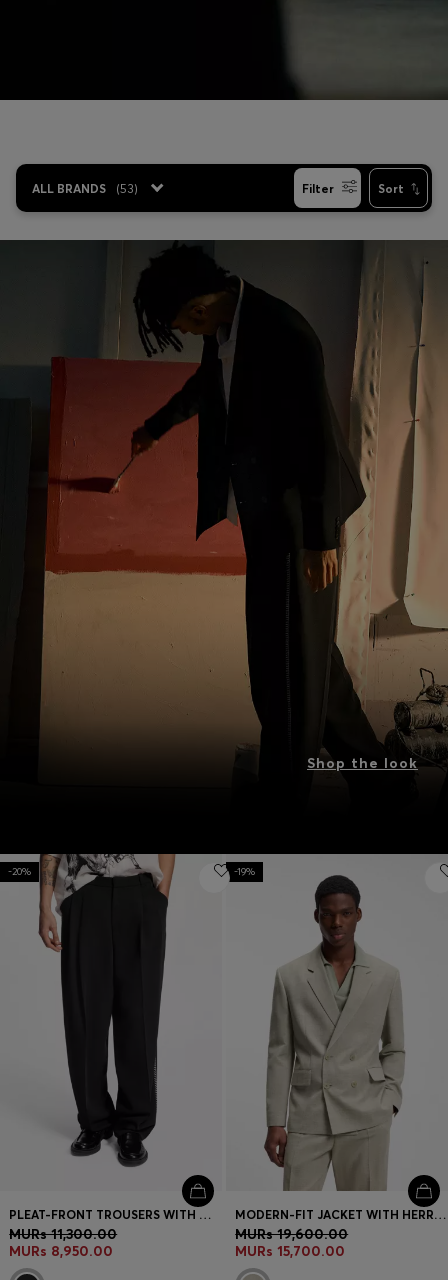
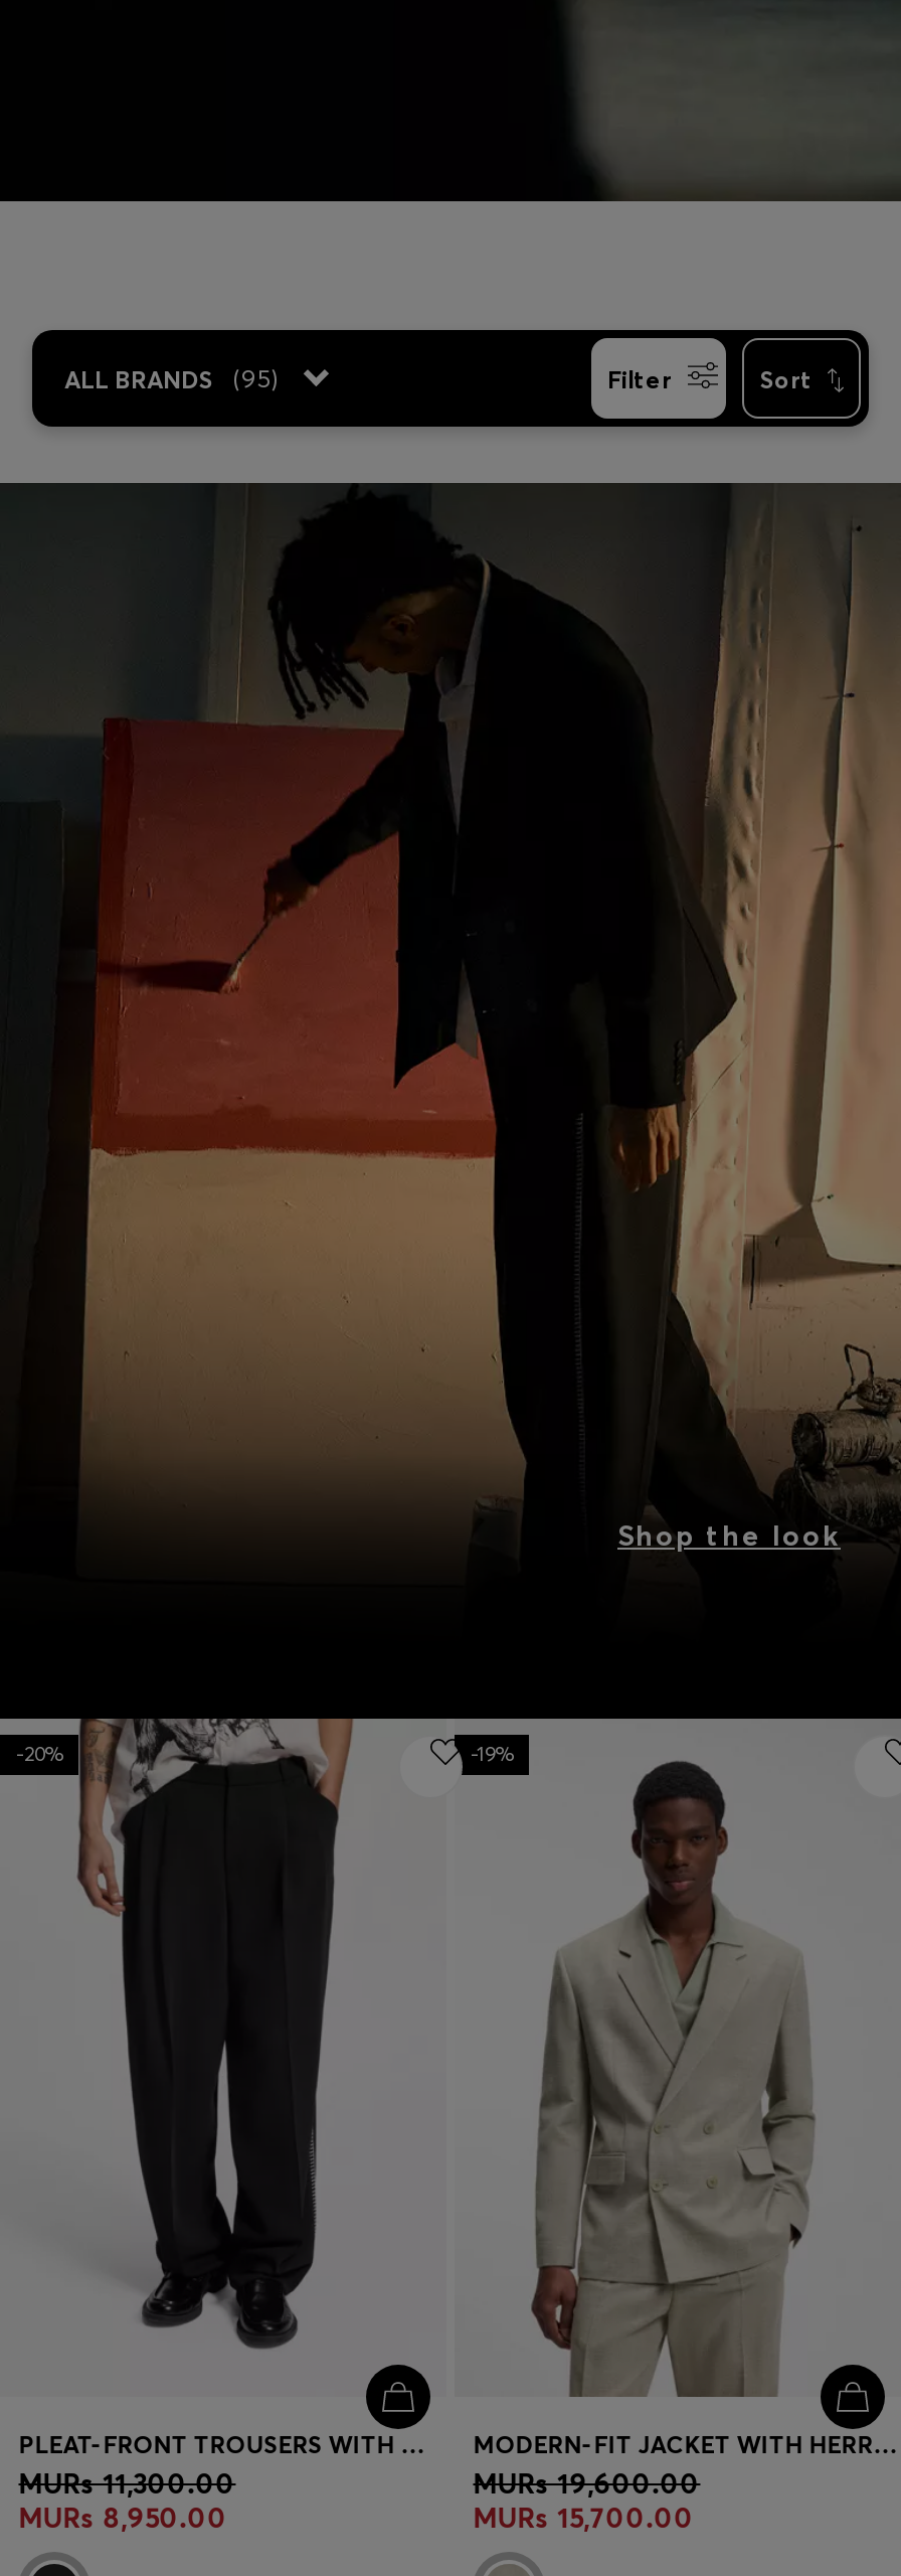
- ALL BRANDS (53)
+ ALL BRANDS (95)
